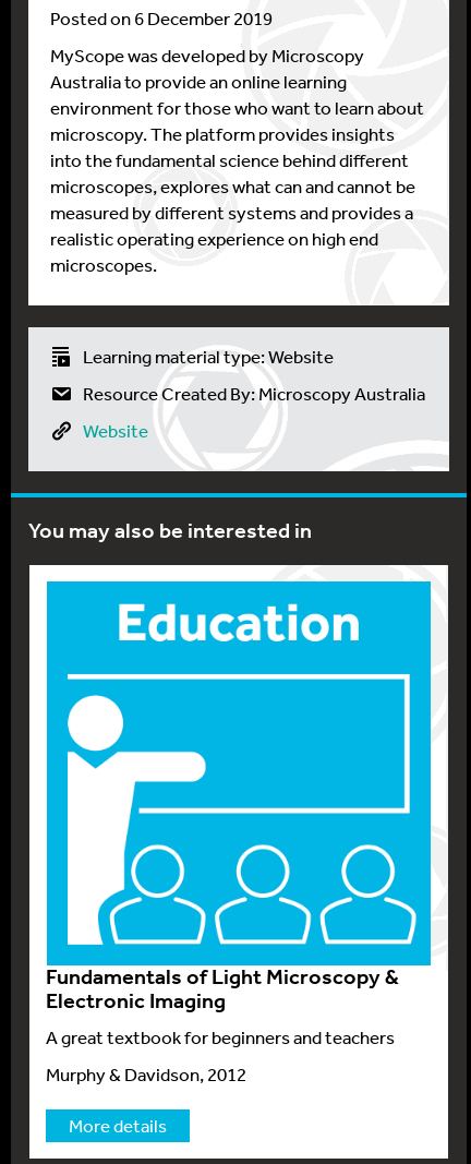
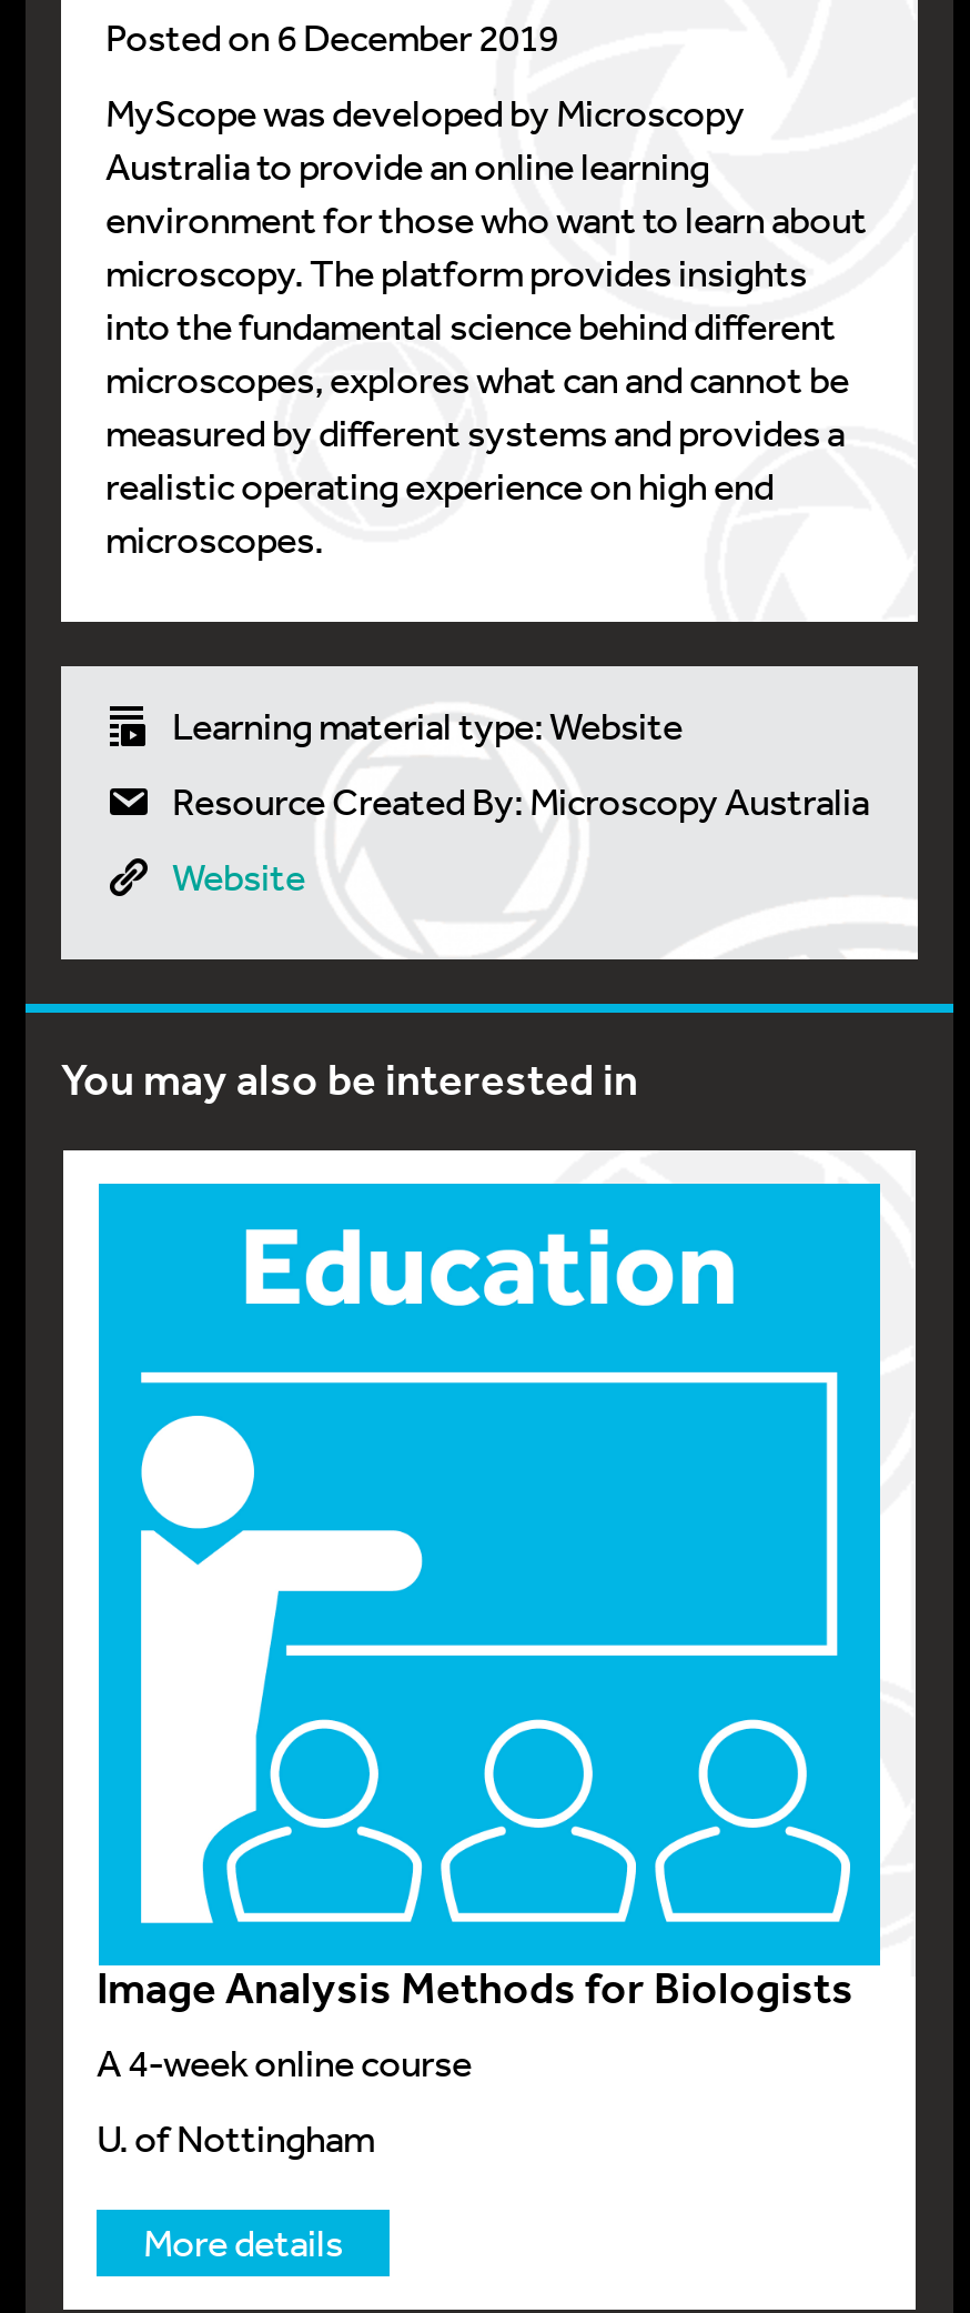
- Fundamentals of Light Microscopy &
- Electronic Imaging
- A great textbook for beginners and teachers
+ Image Analysis Methods for Biologists
+ A 4-week online course

- Murphy & Davidson, 2012
+ U. of Nottingham
